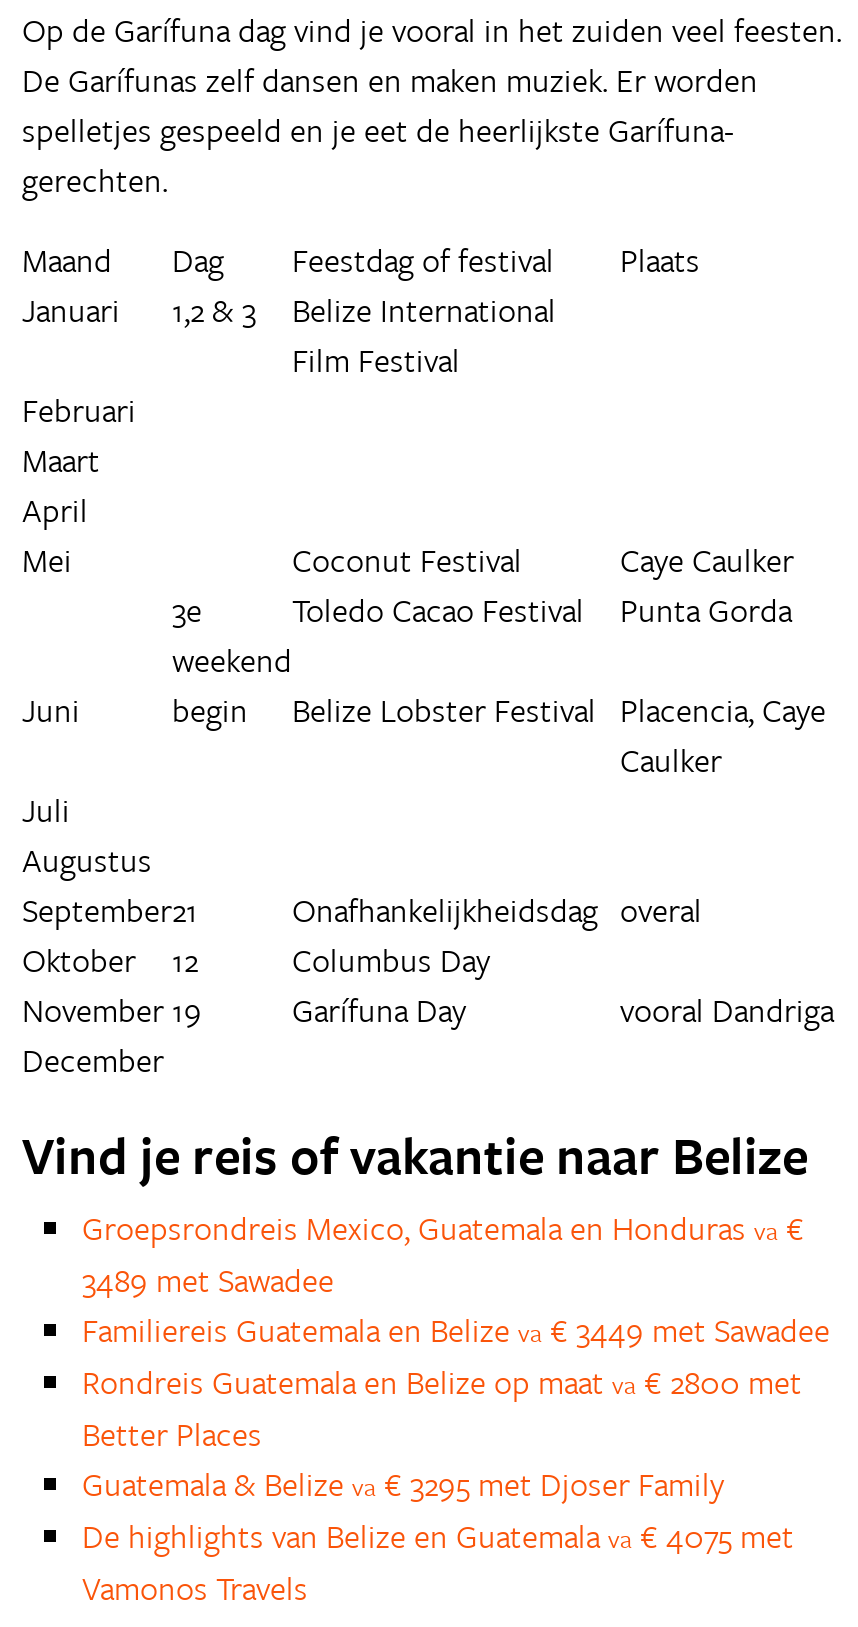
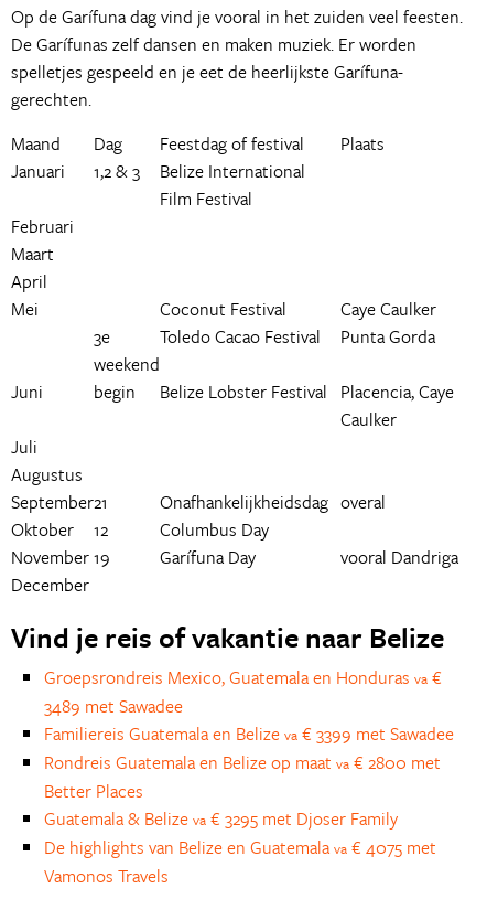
- Familiereis Guatemala en Belize va € 3449 met Sawadee
+ Familiereis Guatemala en Belize va € 3399 met Sawadee
